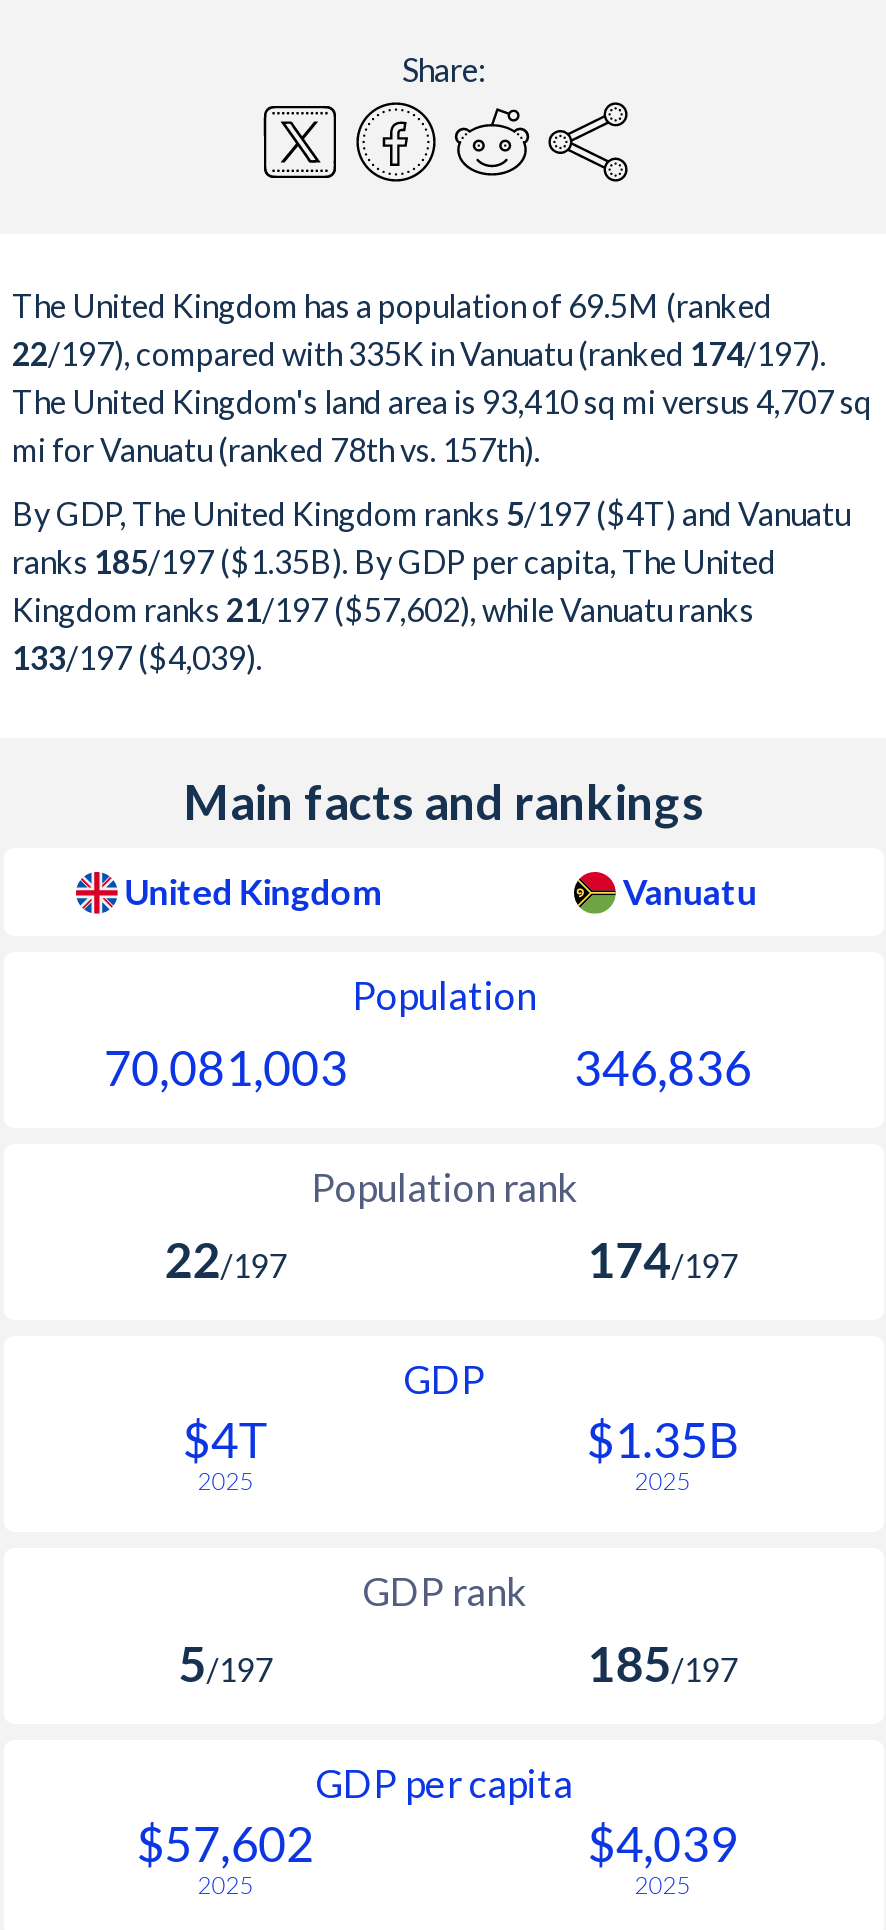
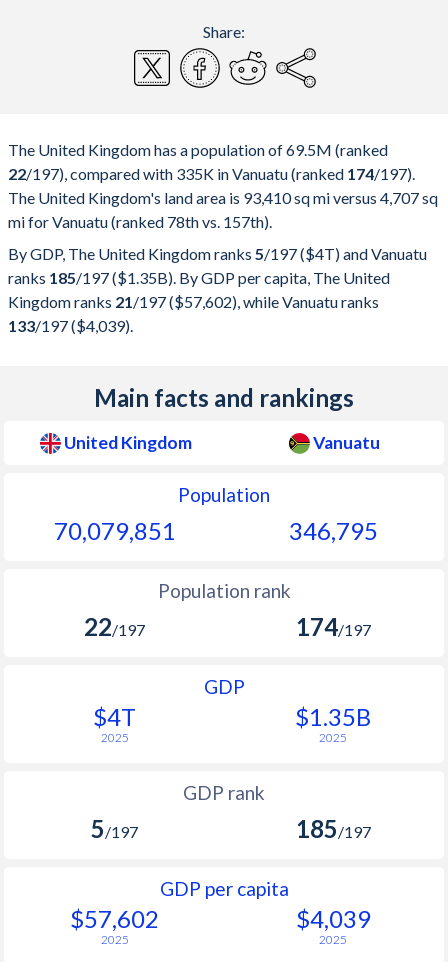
- 70,081,003
+ 70,079,851

- 346,836
+ 346,795
